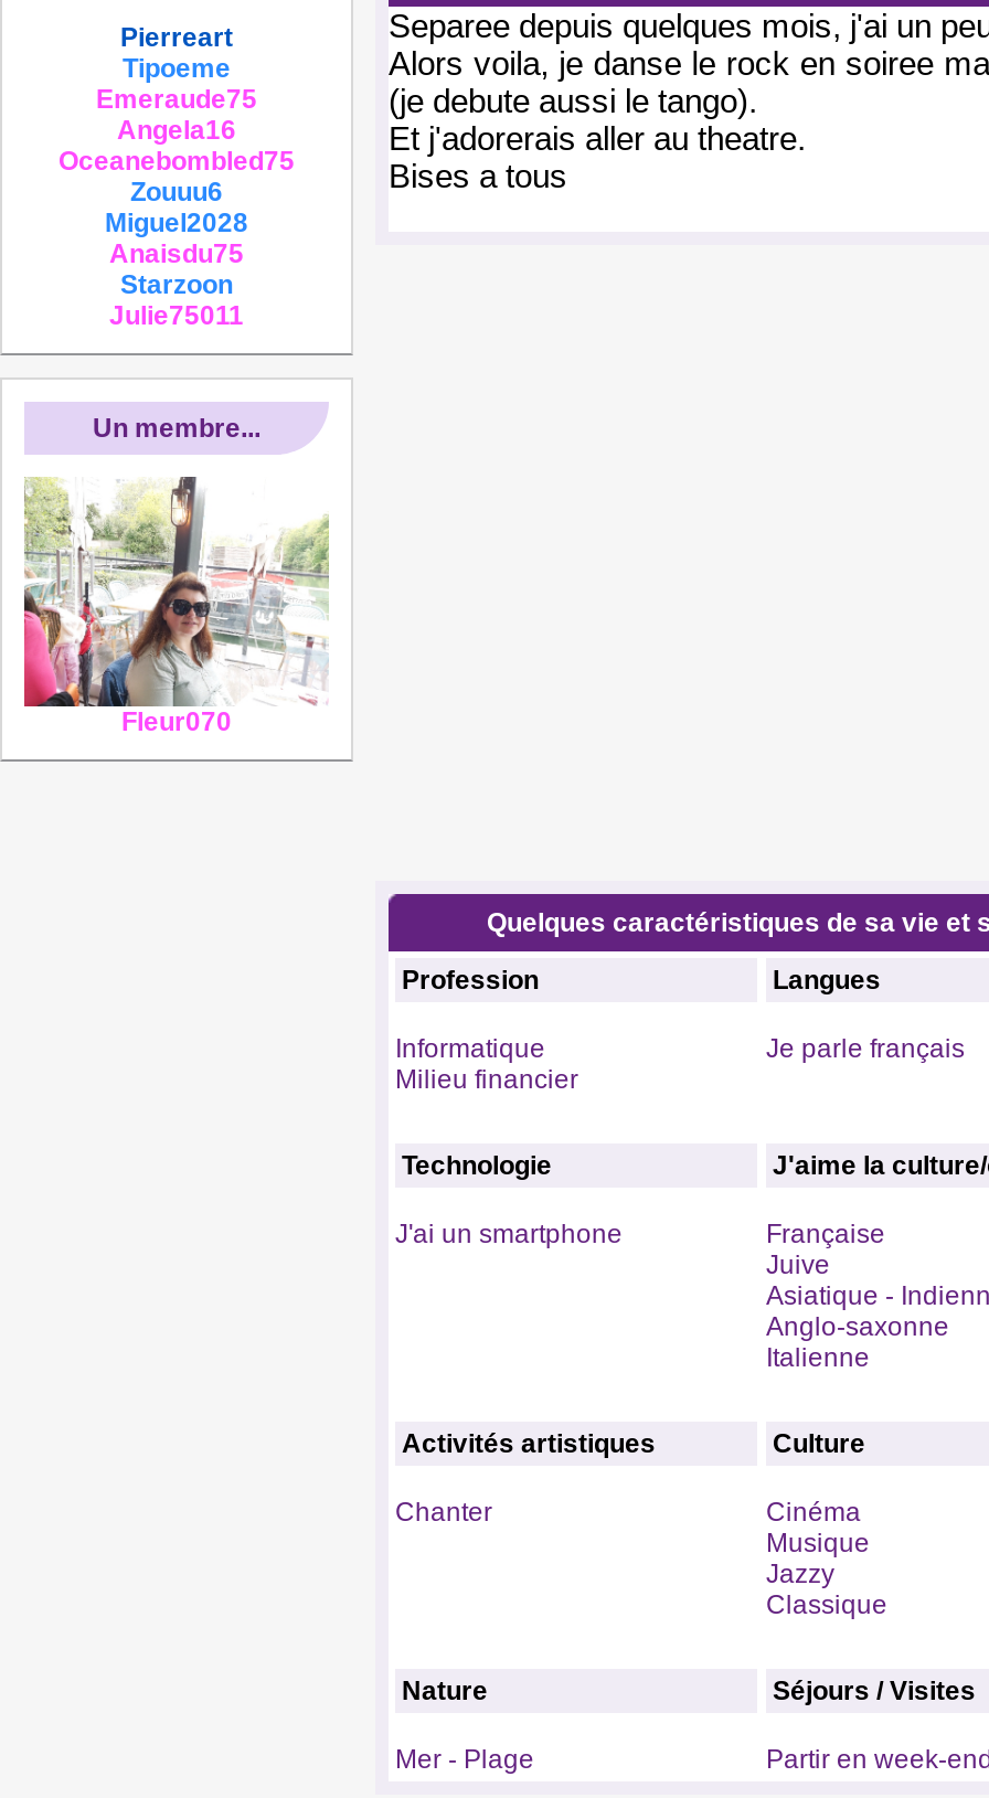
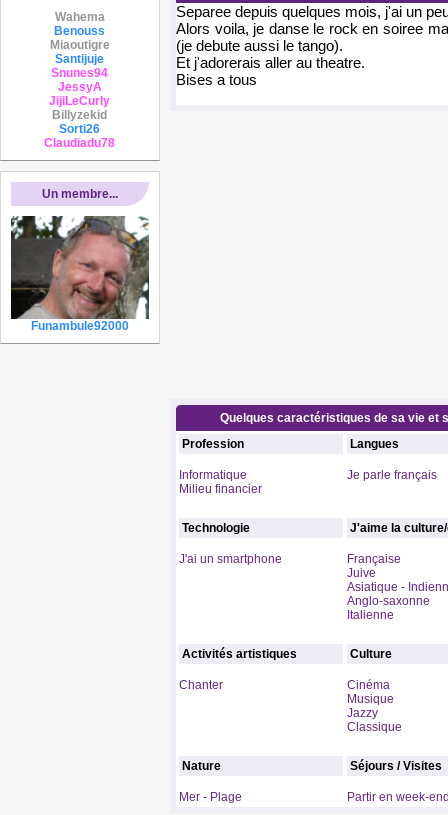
- Pierreart
- Tipoeme
- Emeraude75
- Angela16
- Oceanebombled75
- Zouuu6
- Miguel2028
- Anaisdu75
- Starzoon
- Julie75011
+ Wahema
+ Benouss
+ Miaoutigre
+ Santijuje
+ Snunes94
+ JessyA
+ JijiLeCurly
+ Billyzekid
+ Sorti26
+ Claudiadu78

- [image]
- Fleur070
+ [image]
+ Funambule92000
